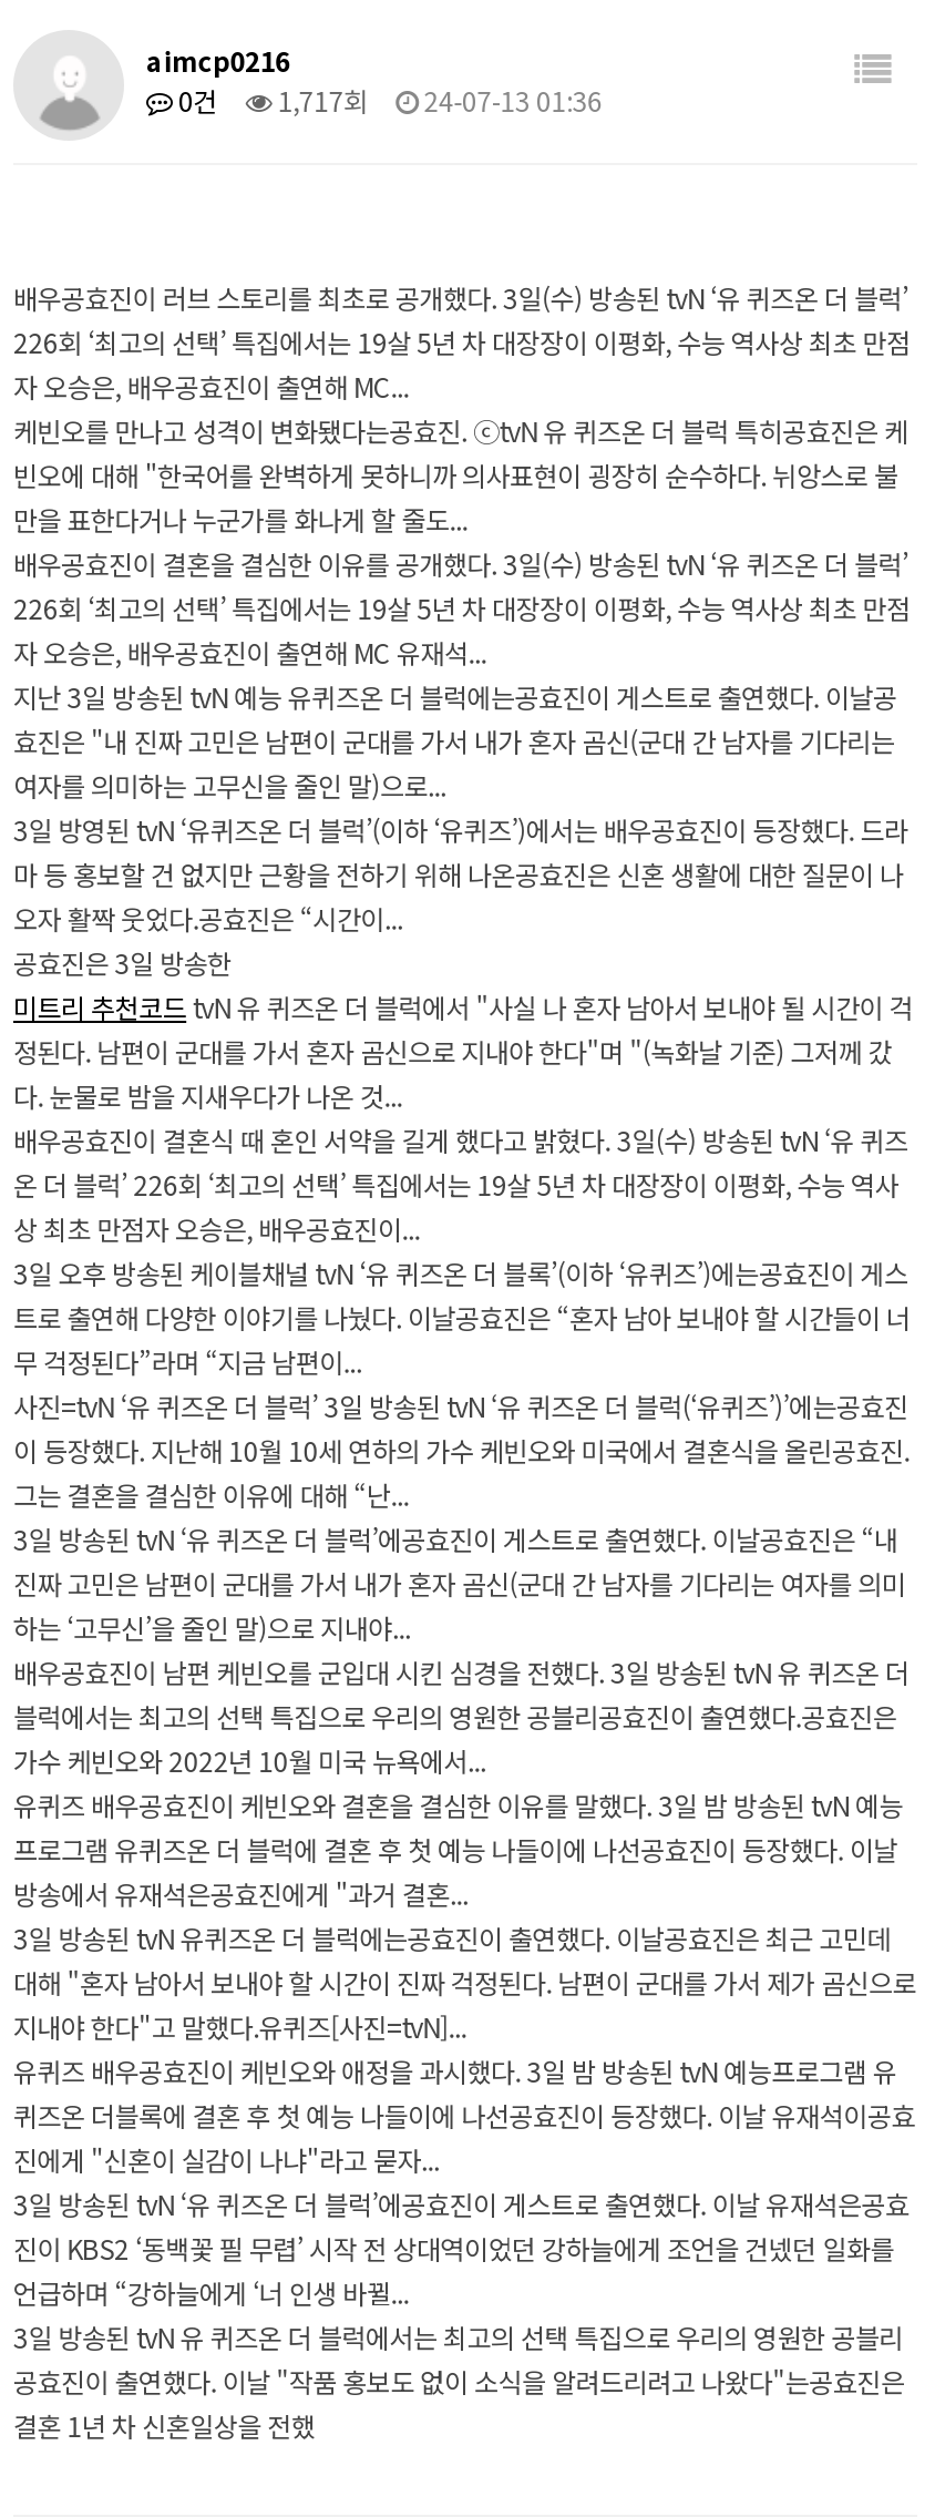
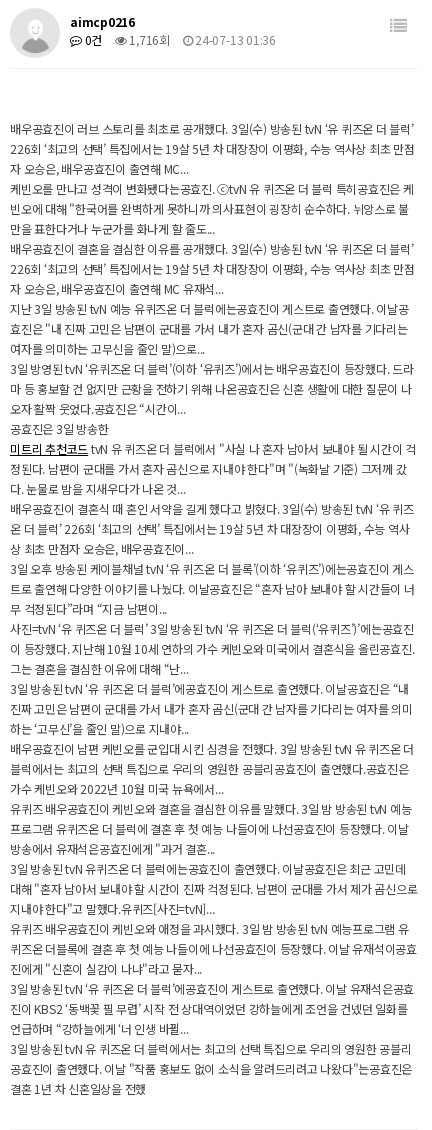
- 0건 1,717회 24-07-13 01:36
+ 0건 1,716회 24-07-13 01:36
